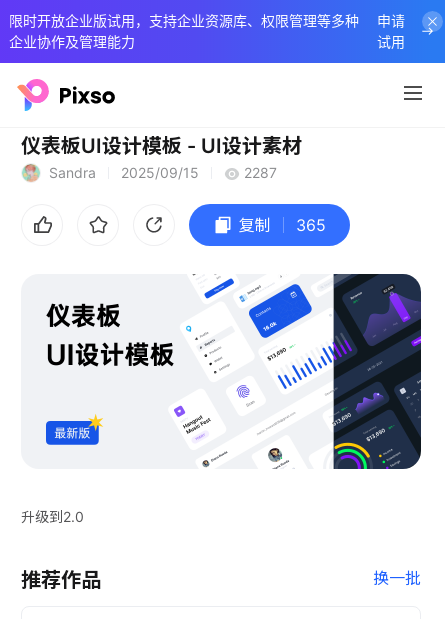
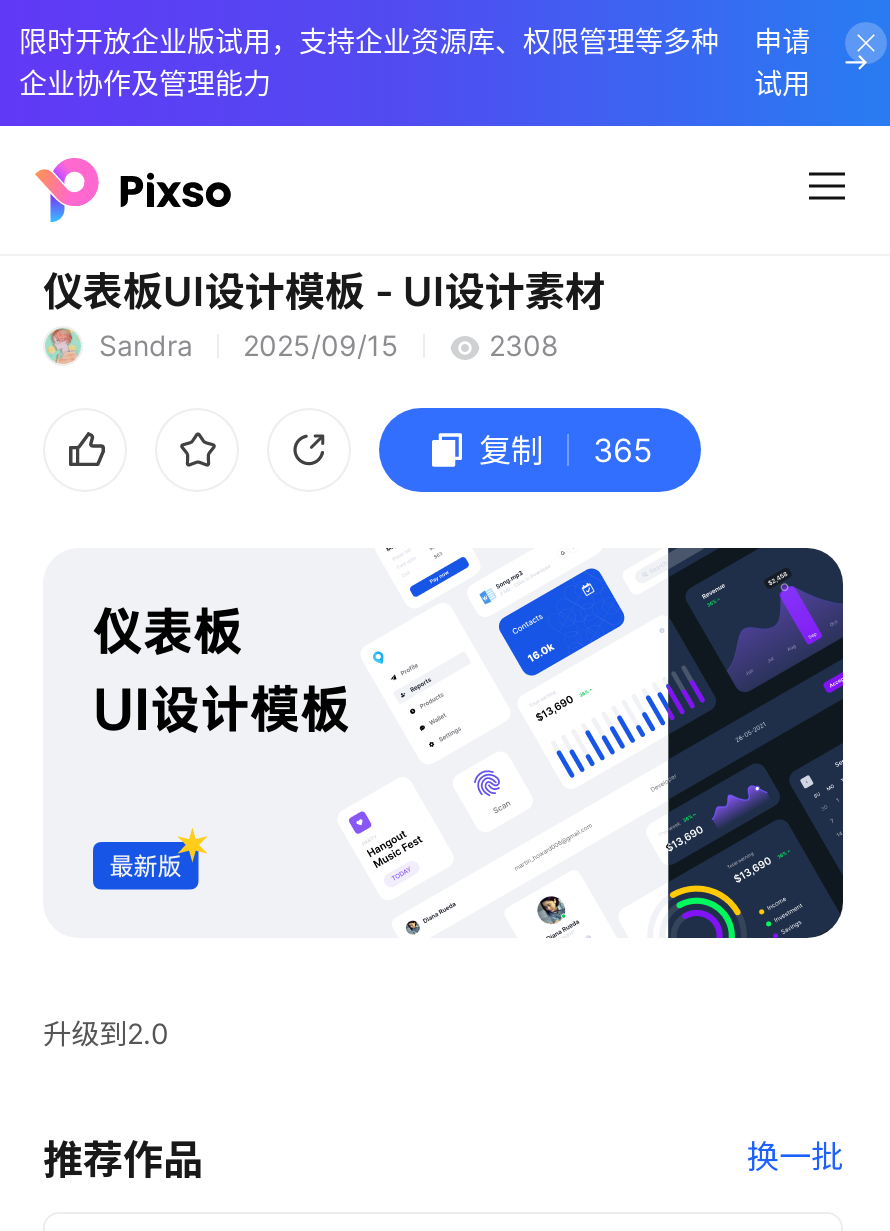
- 2287
+ 2308
